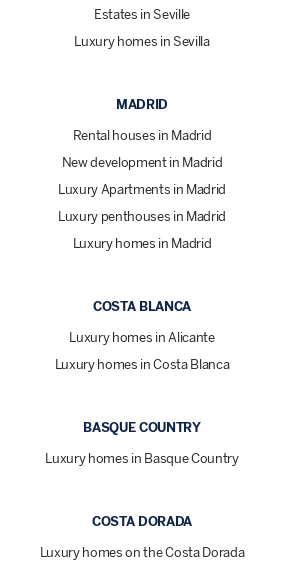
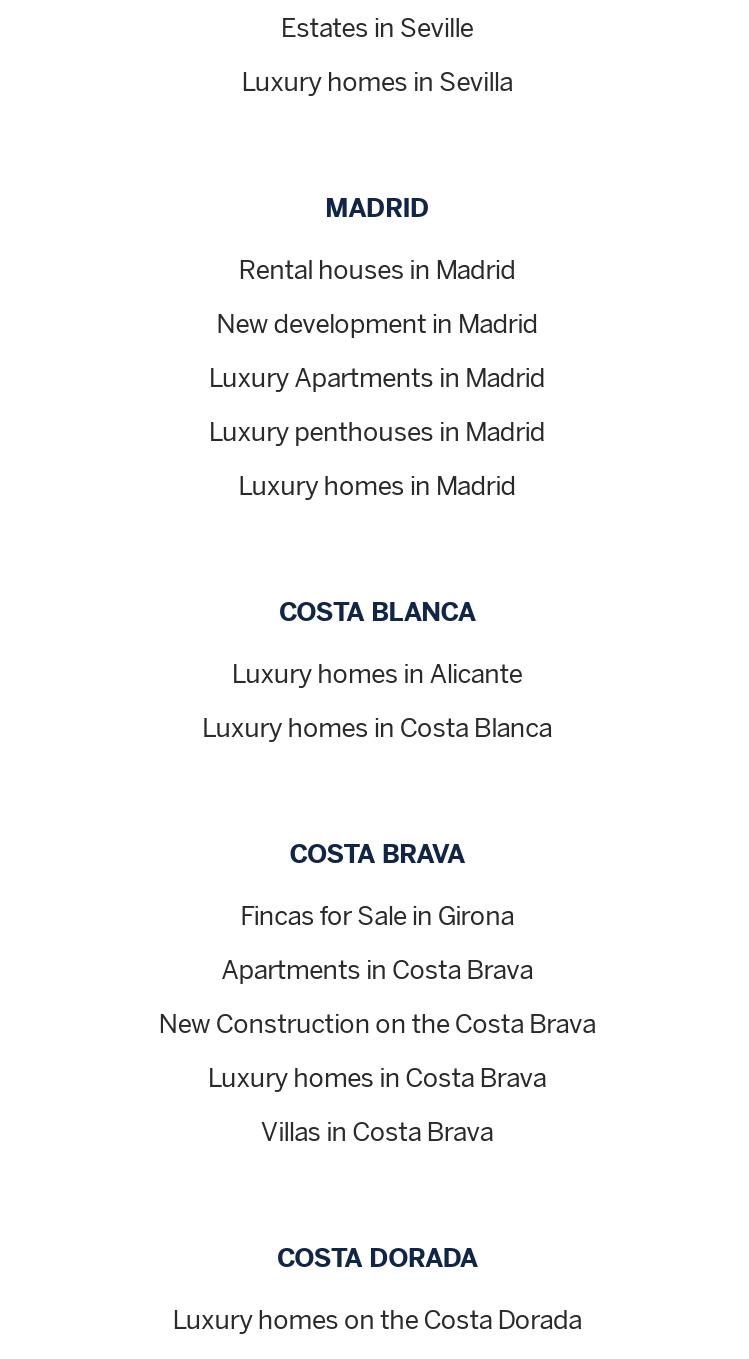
- BASQUE COUNTRY
- Luxury homes in Basque Country
+ COSTA BRAVA
+ Fincas for Sale in Girona
+ Apartments in Costa Brava
+ New Construction on the Costa Brava
+ Luxury homes in Costa Brava
+ Villas in Costa Brava
